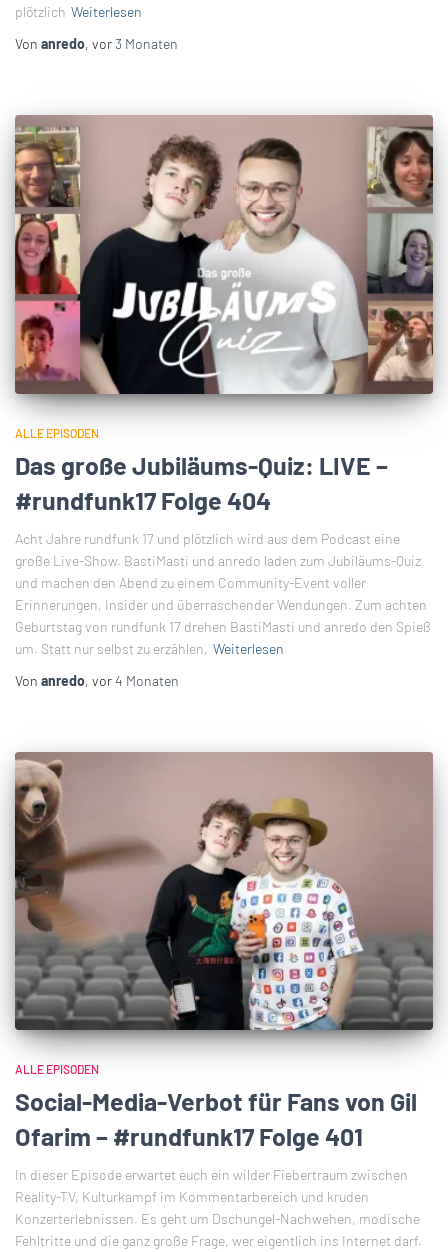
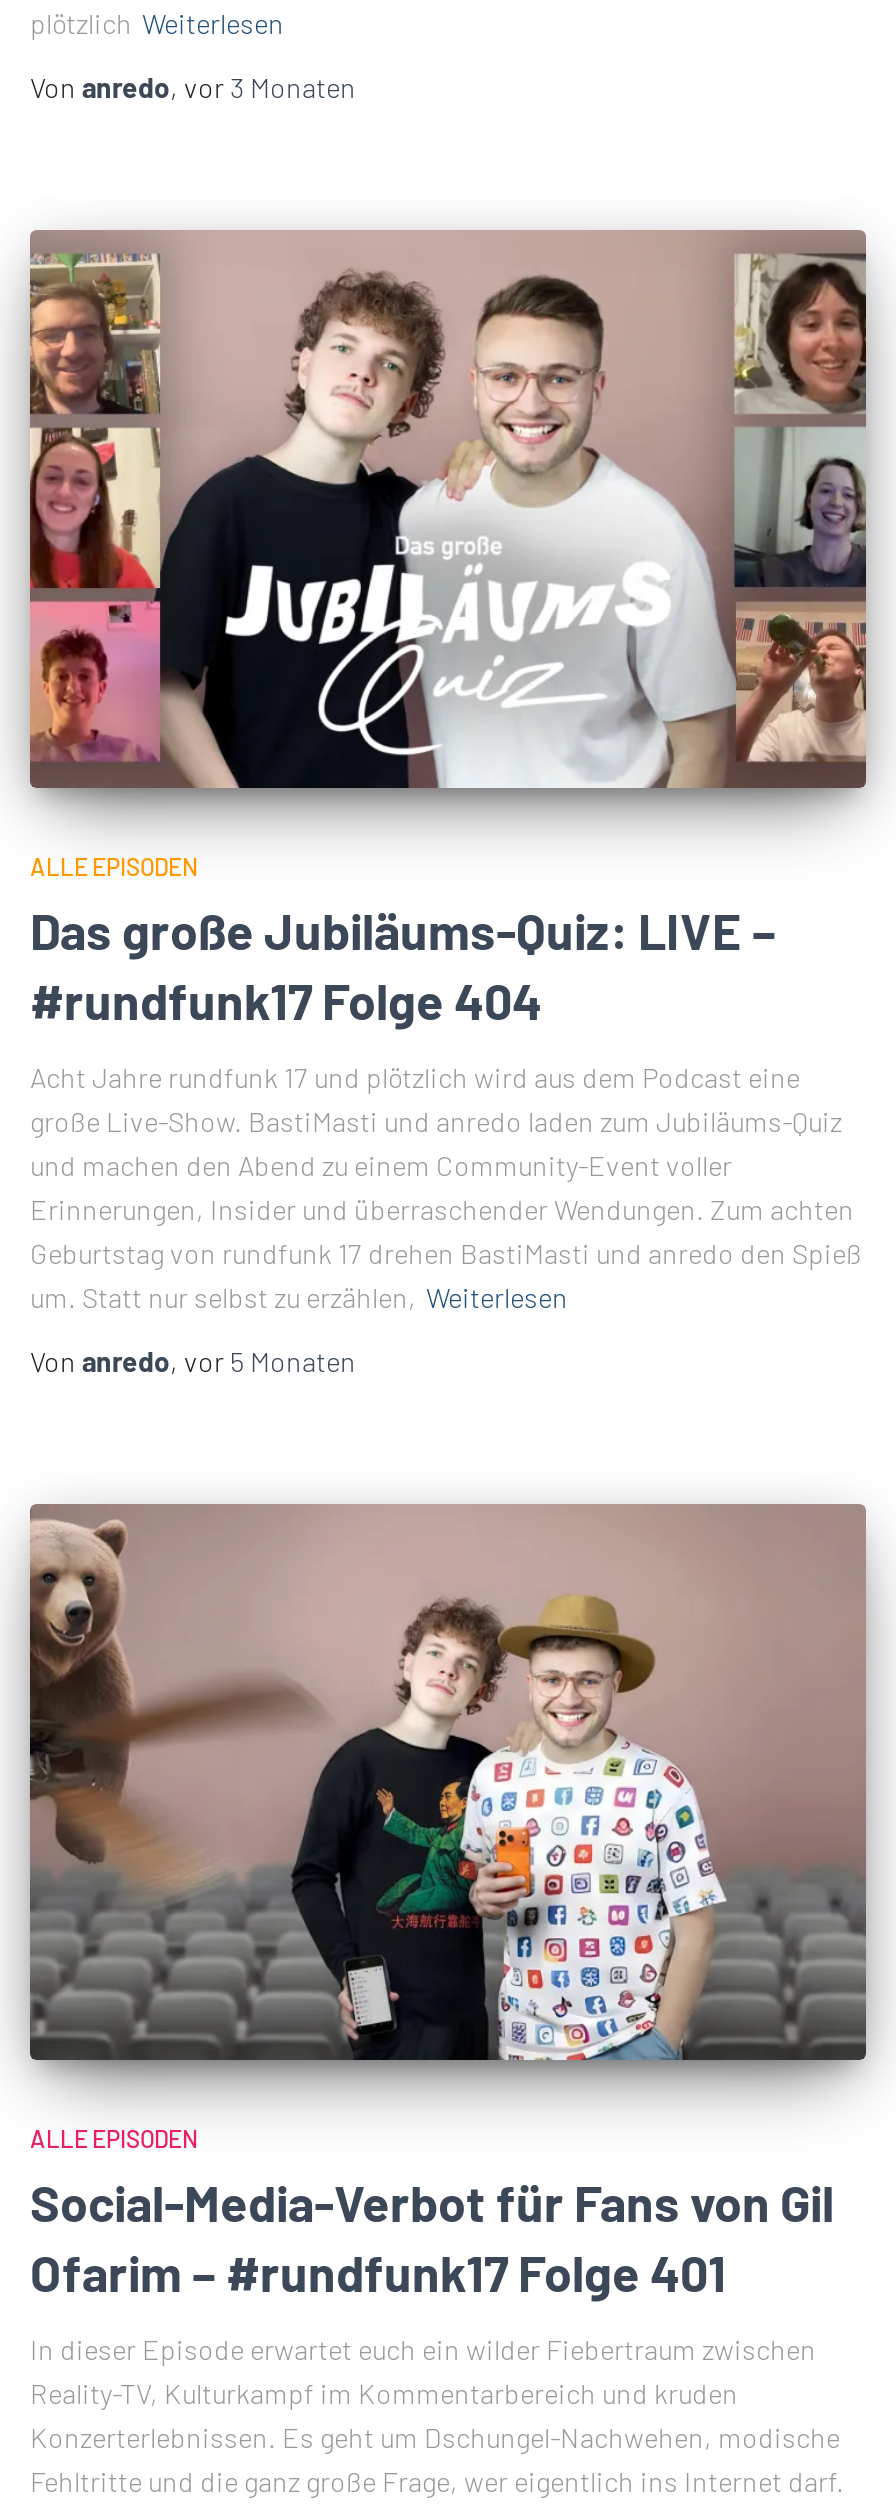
- Von anredo, vor 4 Monaten
+ Von anredo, vor 5 Monaten
